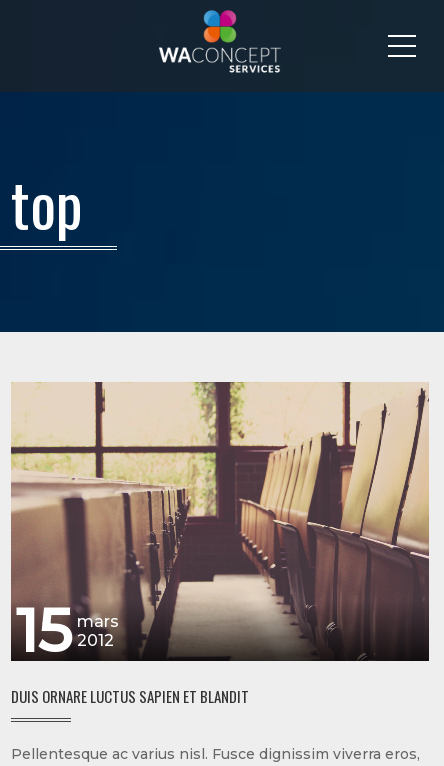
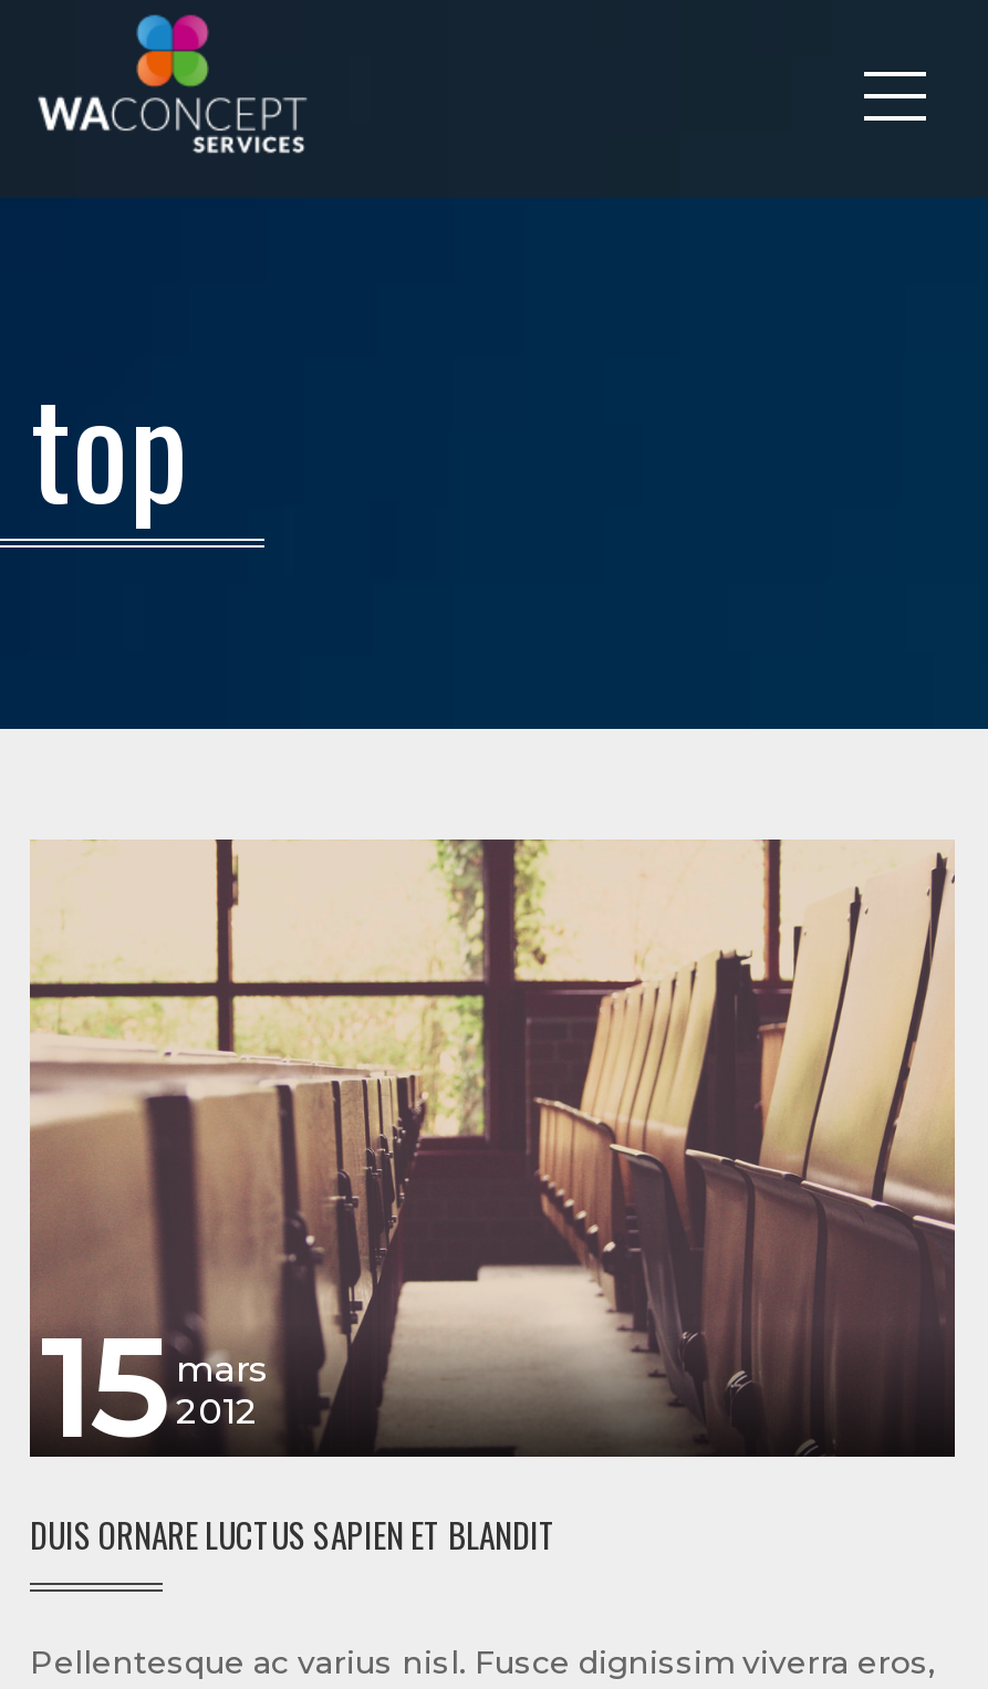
+ [image]

- [image]
